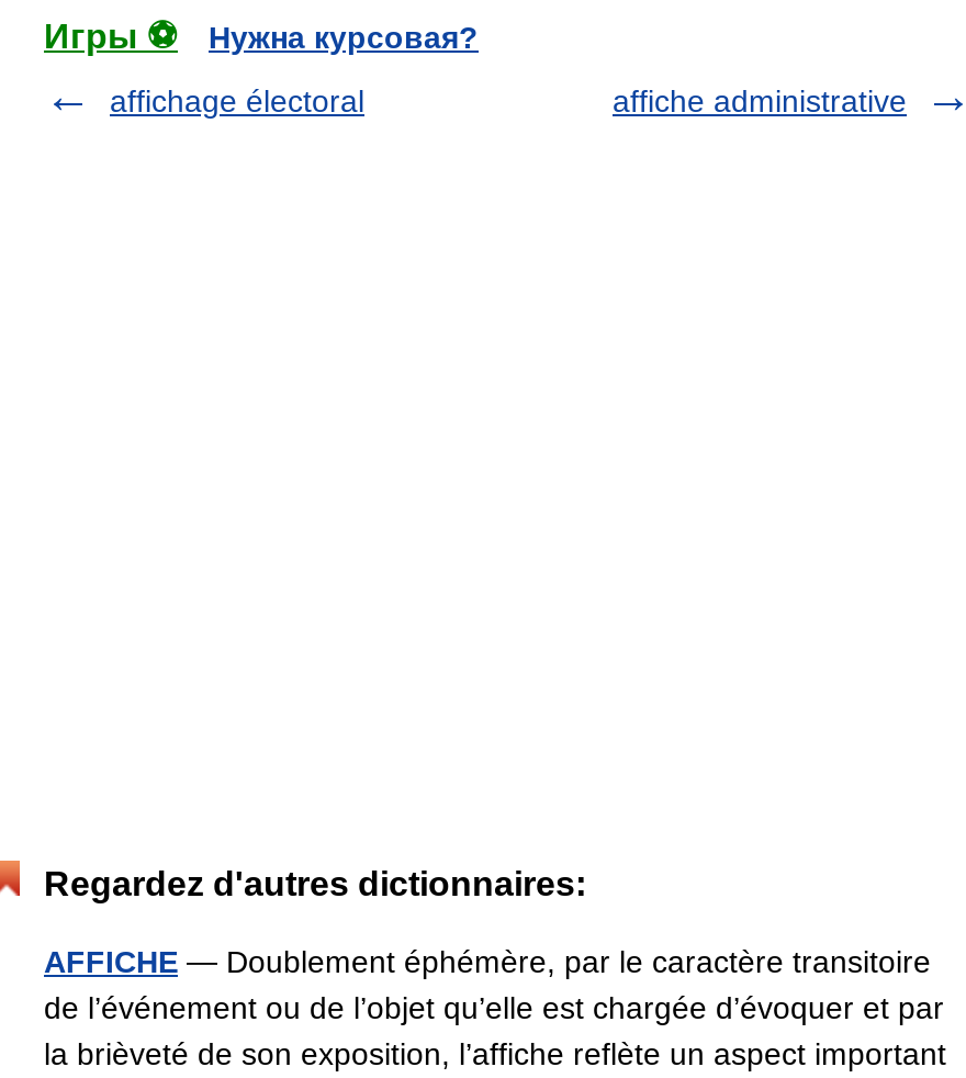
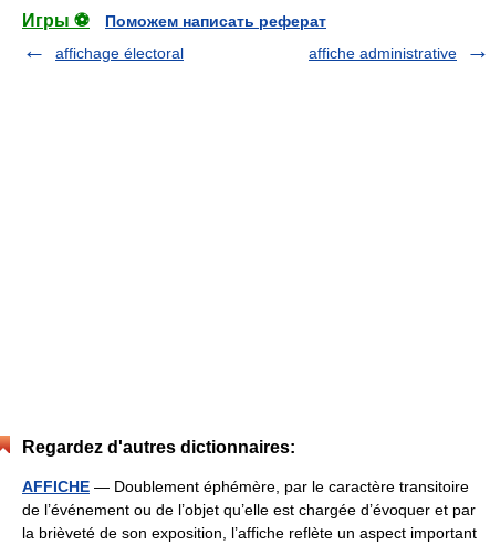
- Нужна курсовая?
+ Поможем написать реферат
